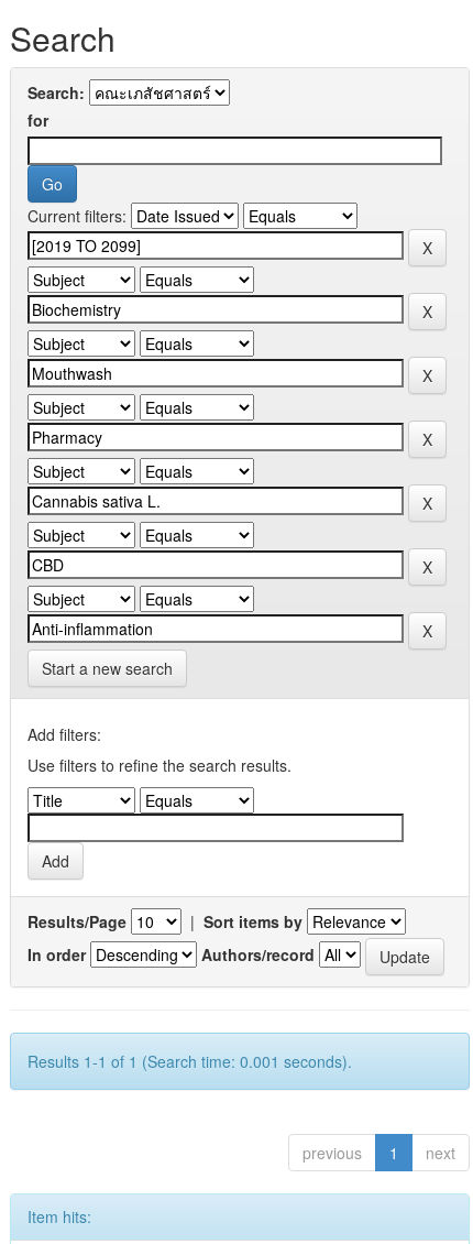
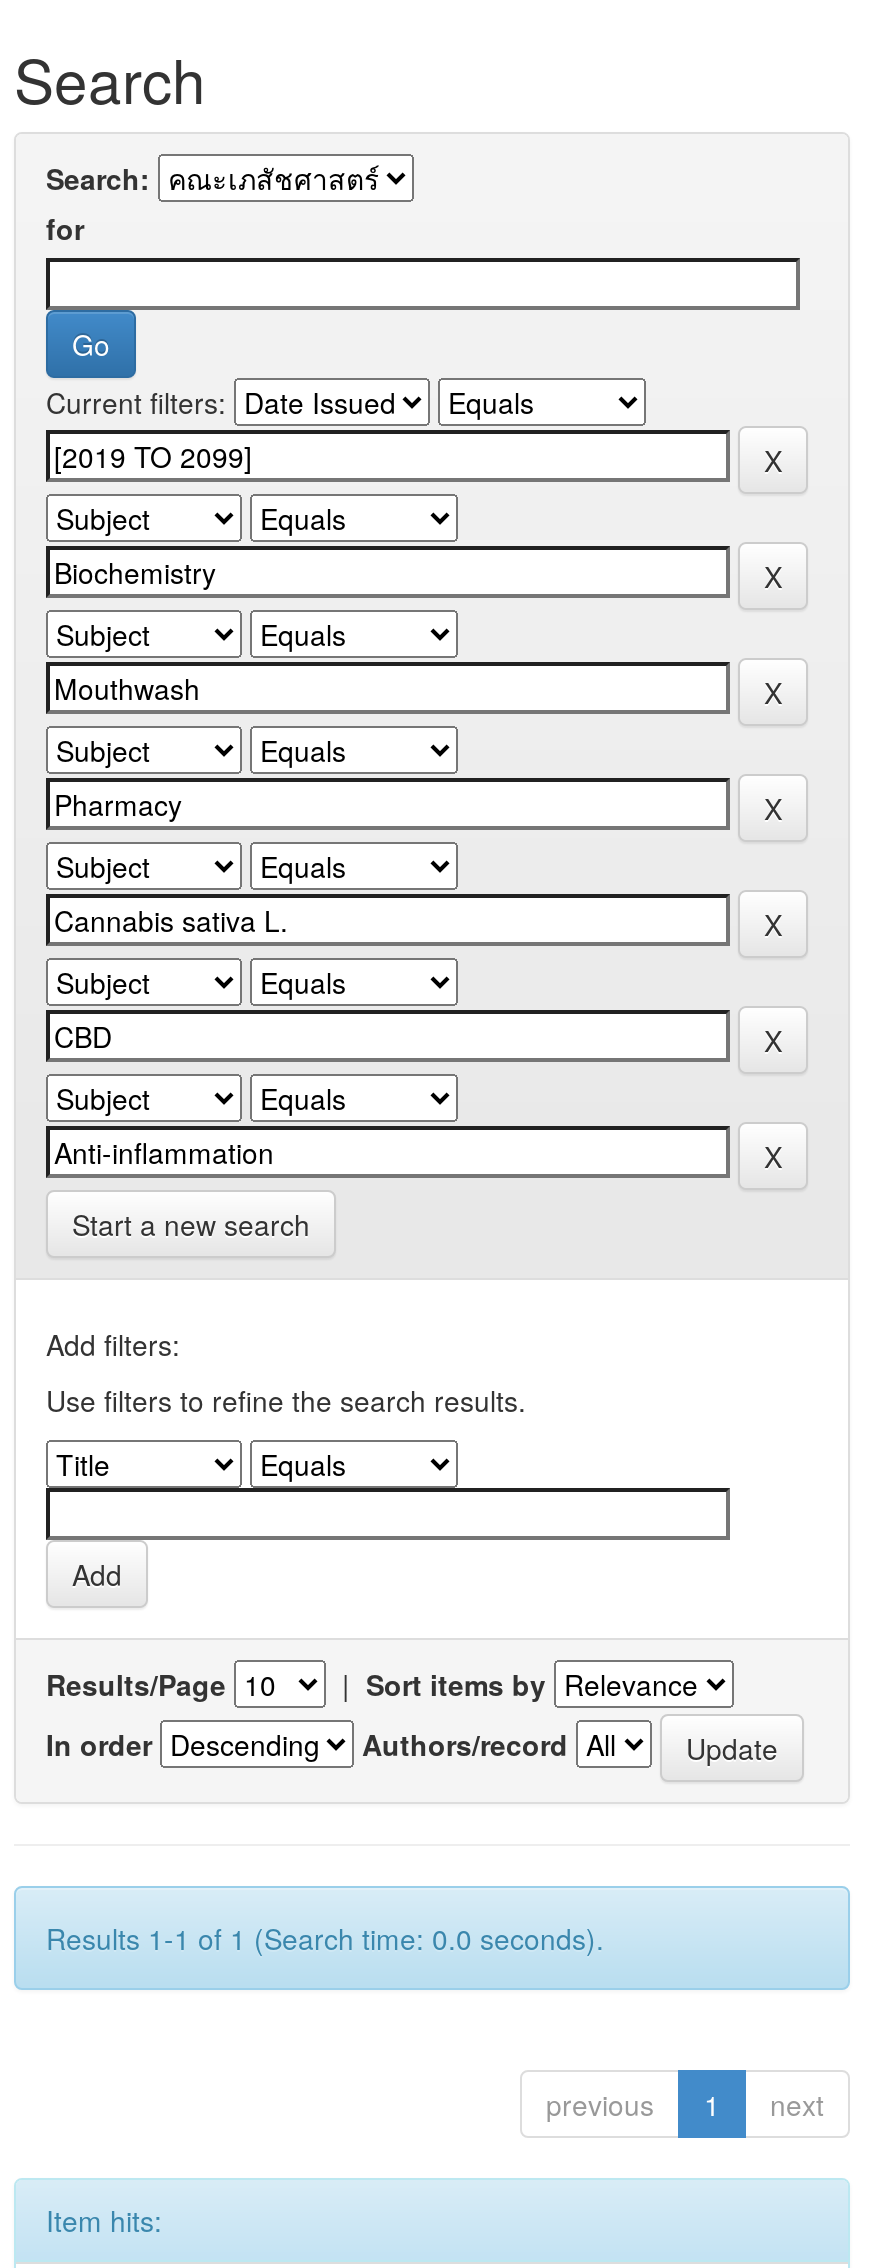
- Results 1-1 of 1 (Search time: 0.001 seconds).
+ Results 1-1 of 1 (Search time: 0.0 seconds).
